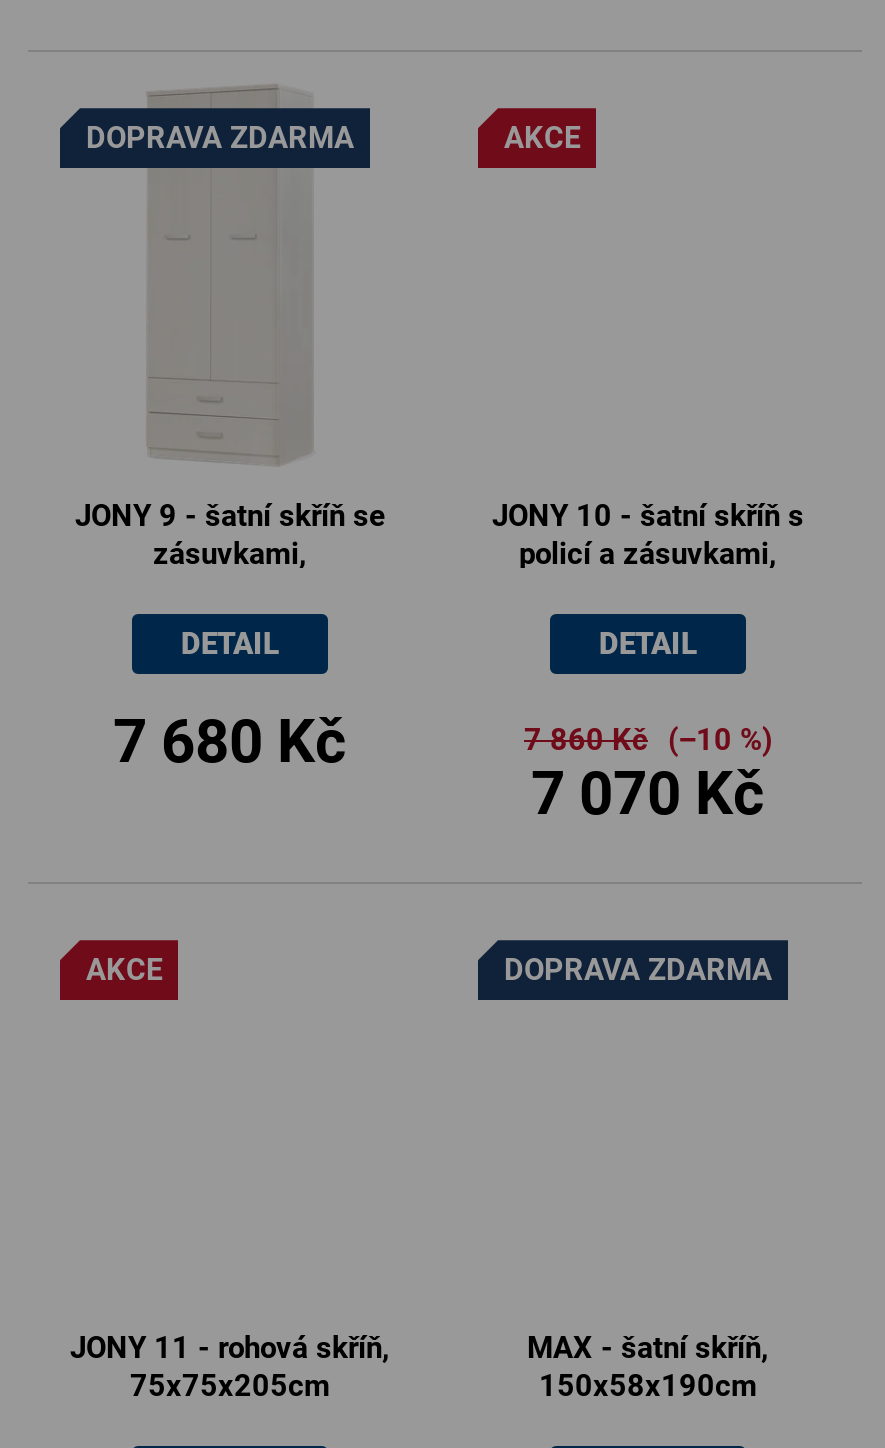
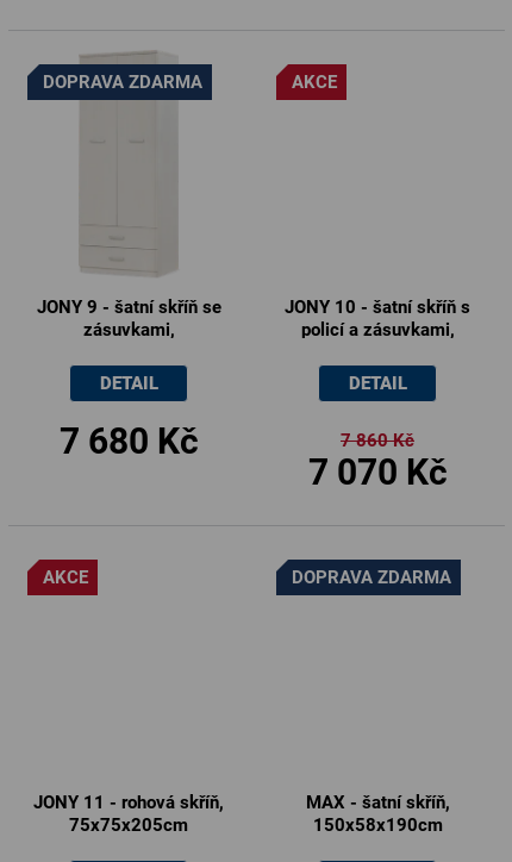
- 7 860 Kč (–10 %)
+ 7 860 Kč
